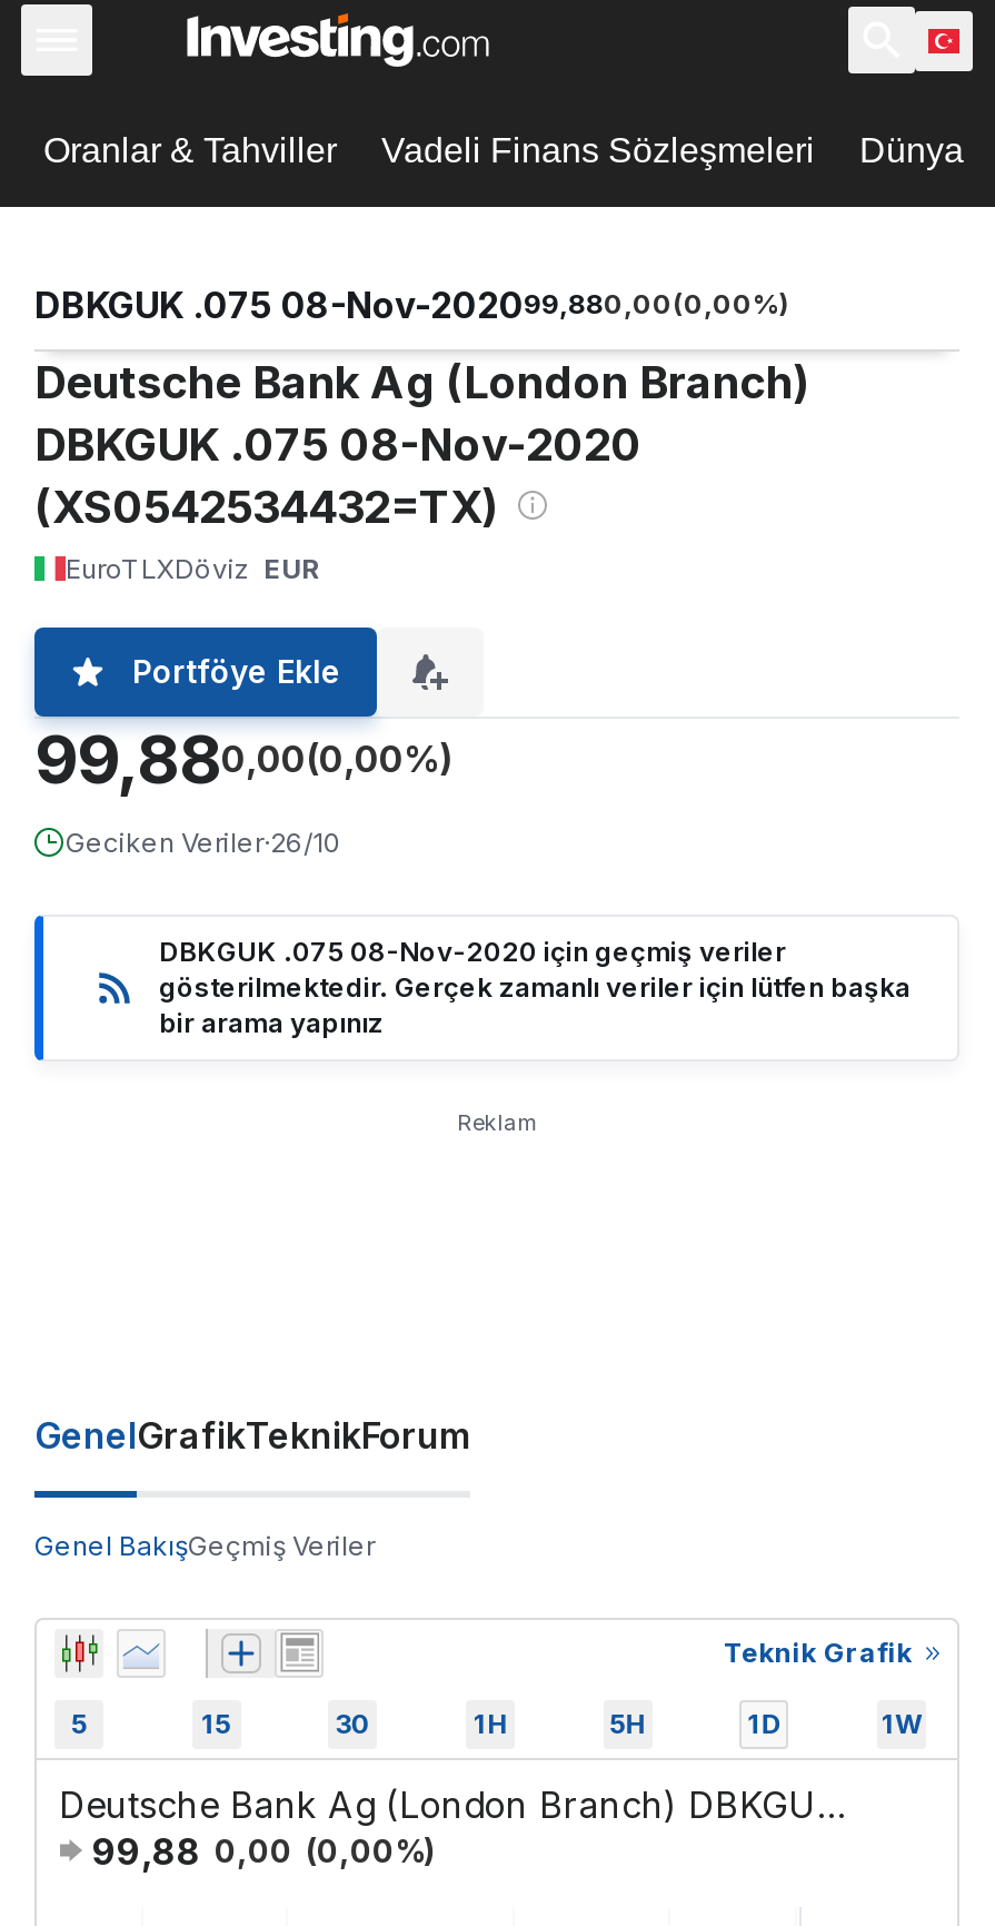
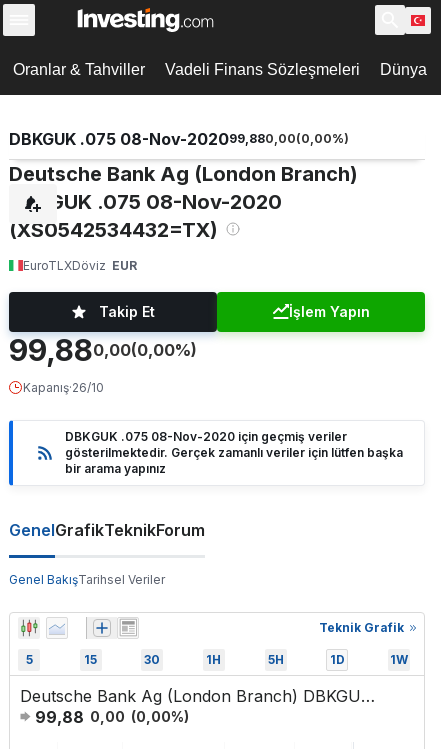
- Portföye Ekle
+ Takip Et
+ İşlem Yapın

- Geciken Veriler·26/10
+ Kapanış·26/10

- Reklam

- Genel BakışGeçmiş Veriler
+ Genel BakışTarihsel Veriler
